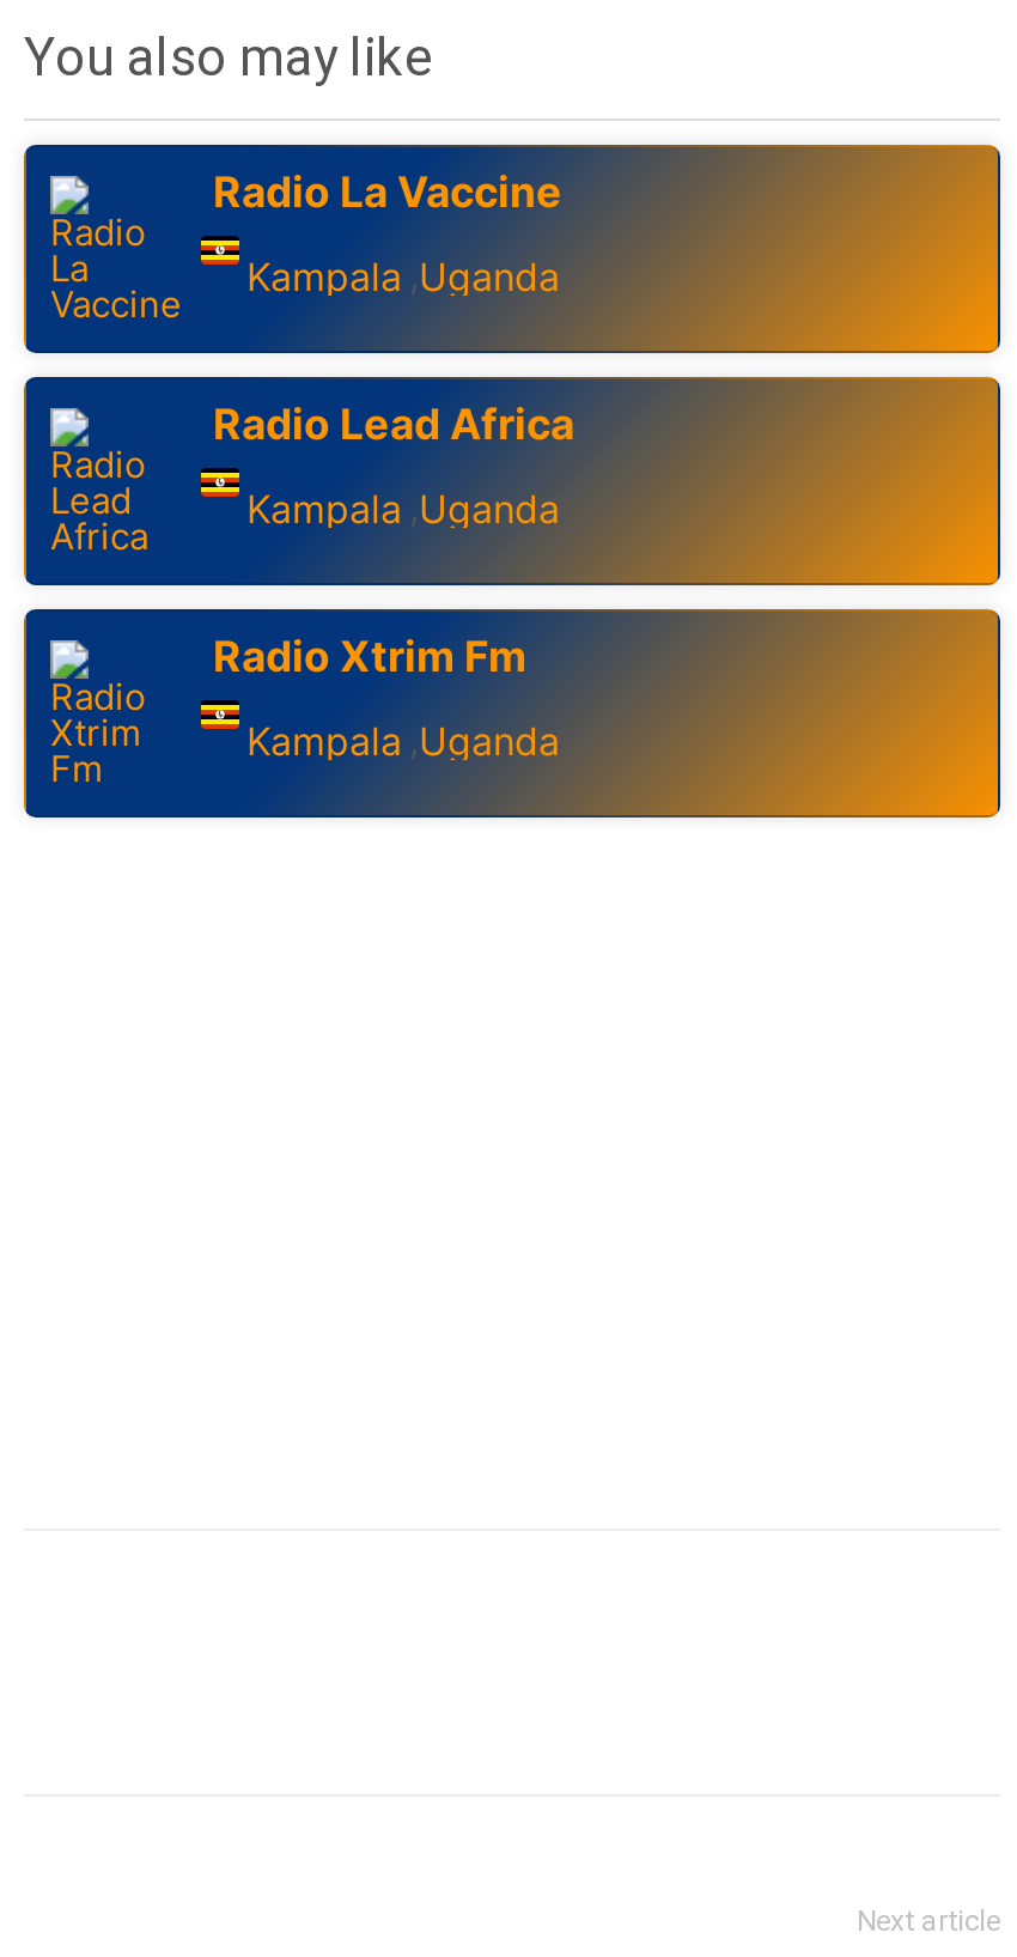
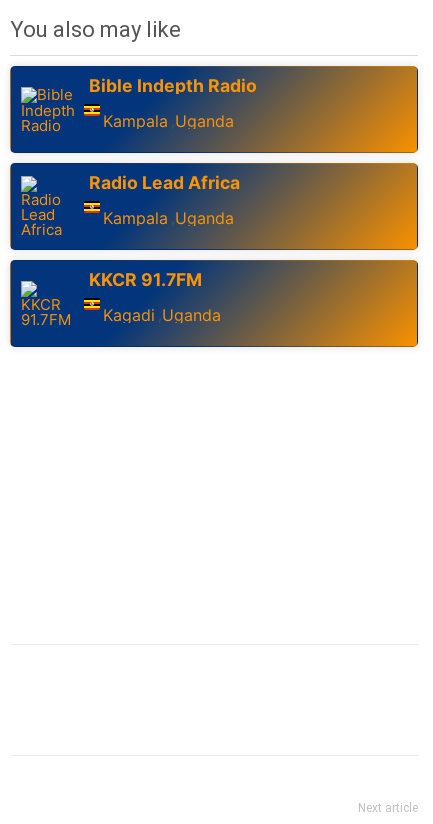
- [image]
- Radio La Vaccine
+ [image]
+ Bible Indepth Radio

- [image]
- Radio Xtrim Fm
+ [image]
+ KKCR 91.7FM

- Kampala , Uganda
+ Kagadi , Uganda
